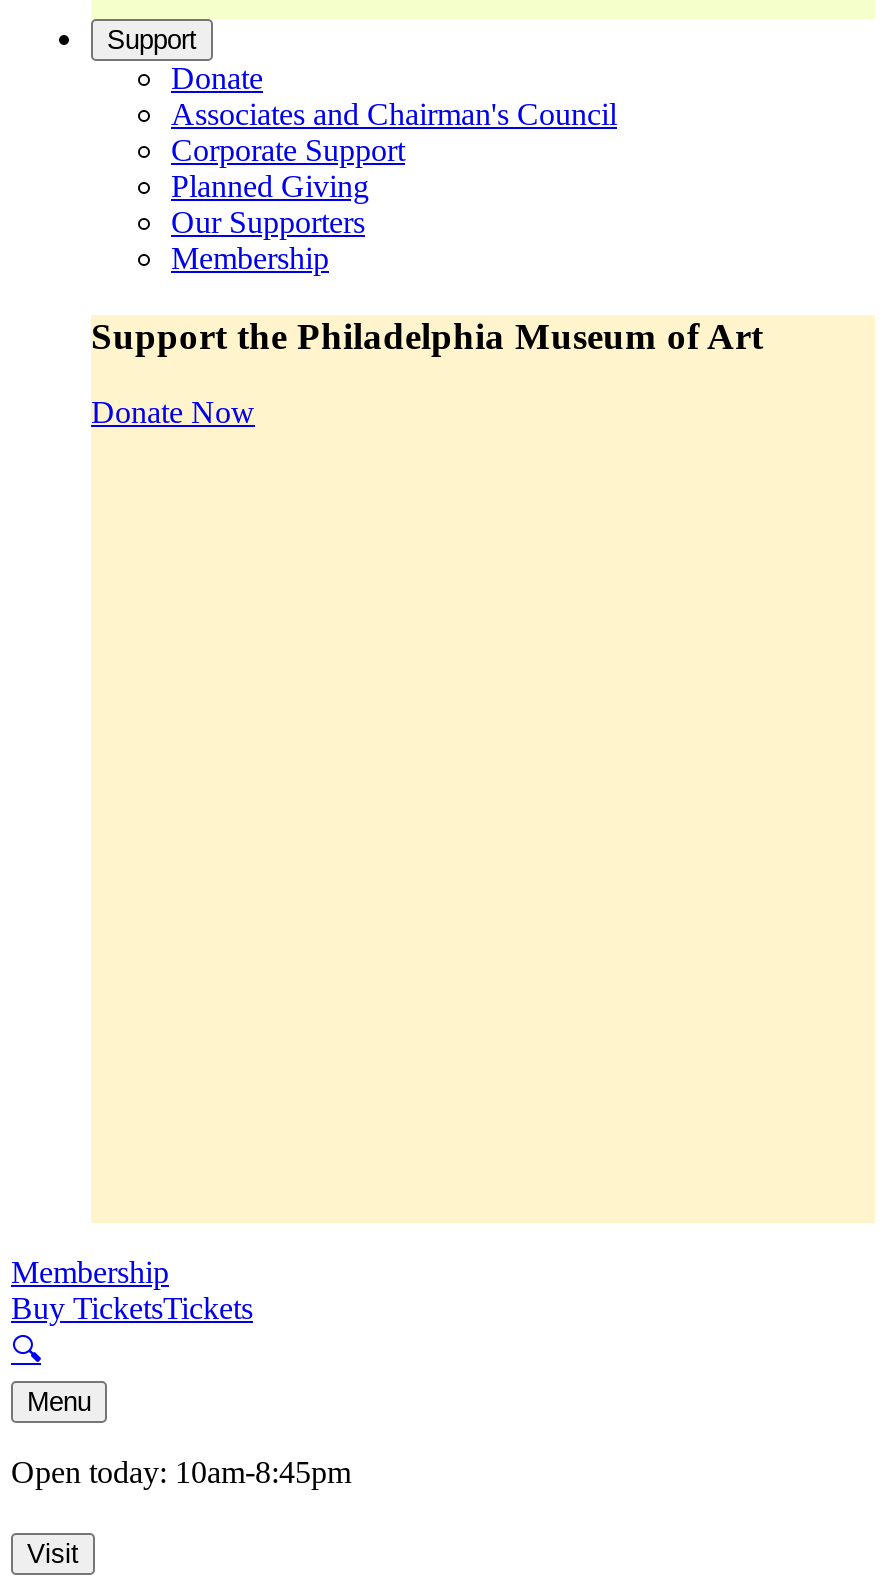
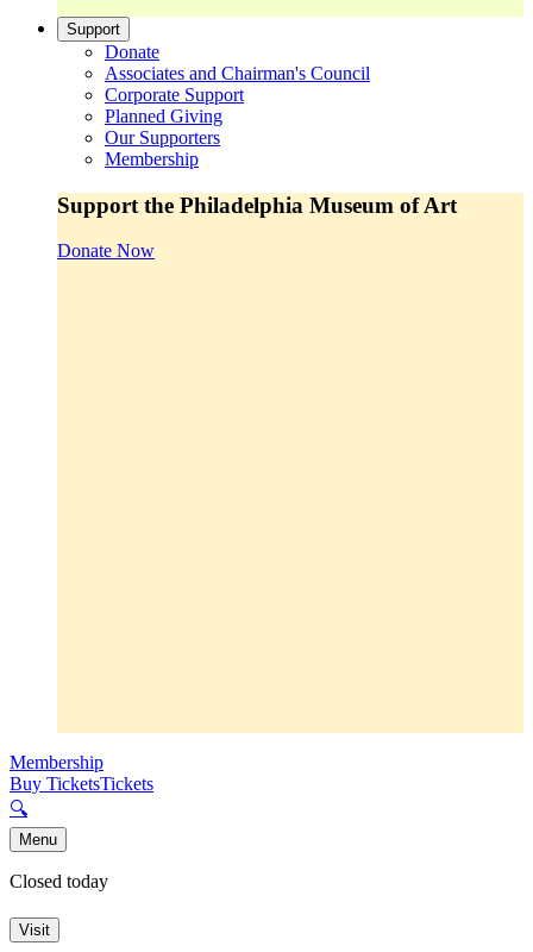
- Open today: 10am-8:45pm
+ Closed today
